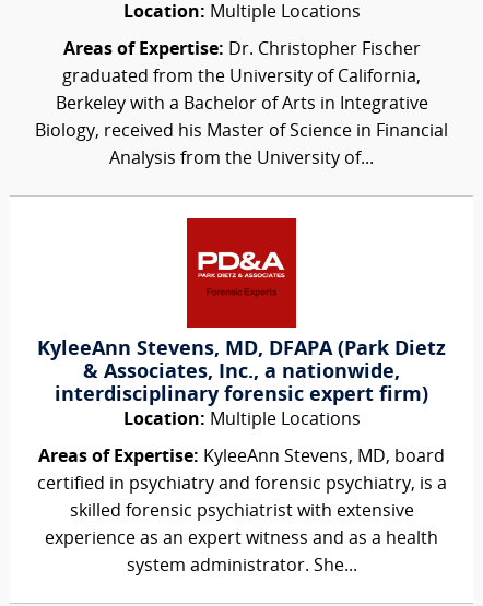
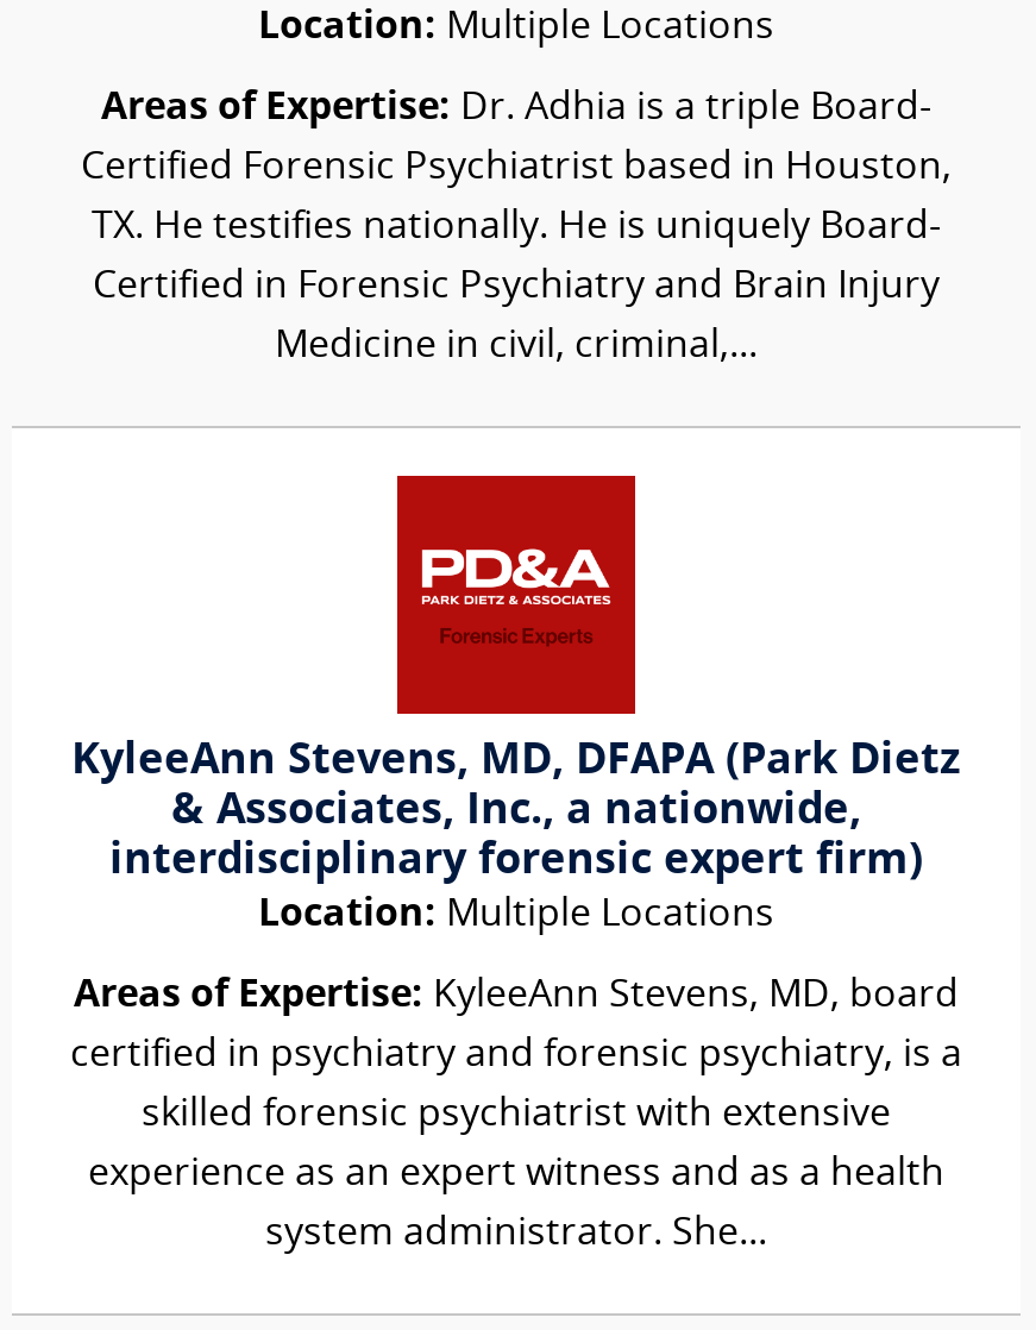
- Areas of Expertise: Dr. Christopher Fischer
+ Areas of Expertise: Dr. Adhia is a triple Board-

- graduated from the University of California,
+ Certified Forensic Psychiatrist based in Houston,

- Berkeley with a Bachelor of Arts in Integrative
+ TX. He testifies nationally. He is uniquely Board-

- Biology, received his Master of Science in Financial
+ Certified in Forensic Psychiatry and Brain Injury

- Analysis from the University of...
+ Medicine in civil, criminal,...
